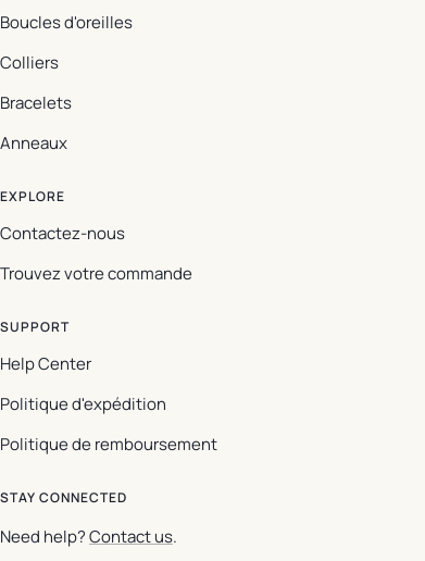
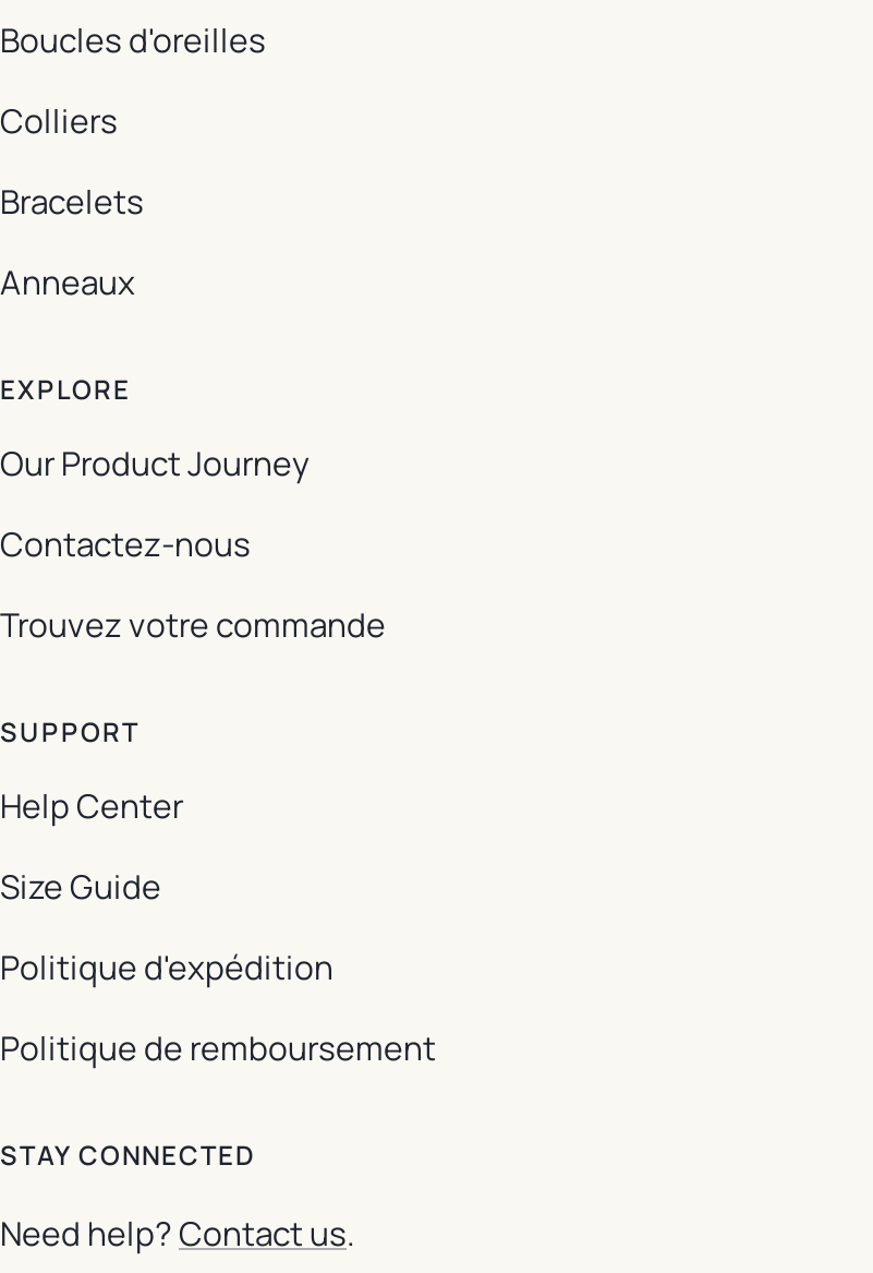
+ Our Product Journey

+ Size Guide
